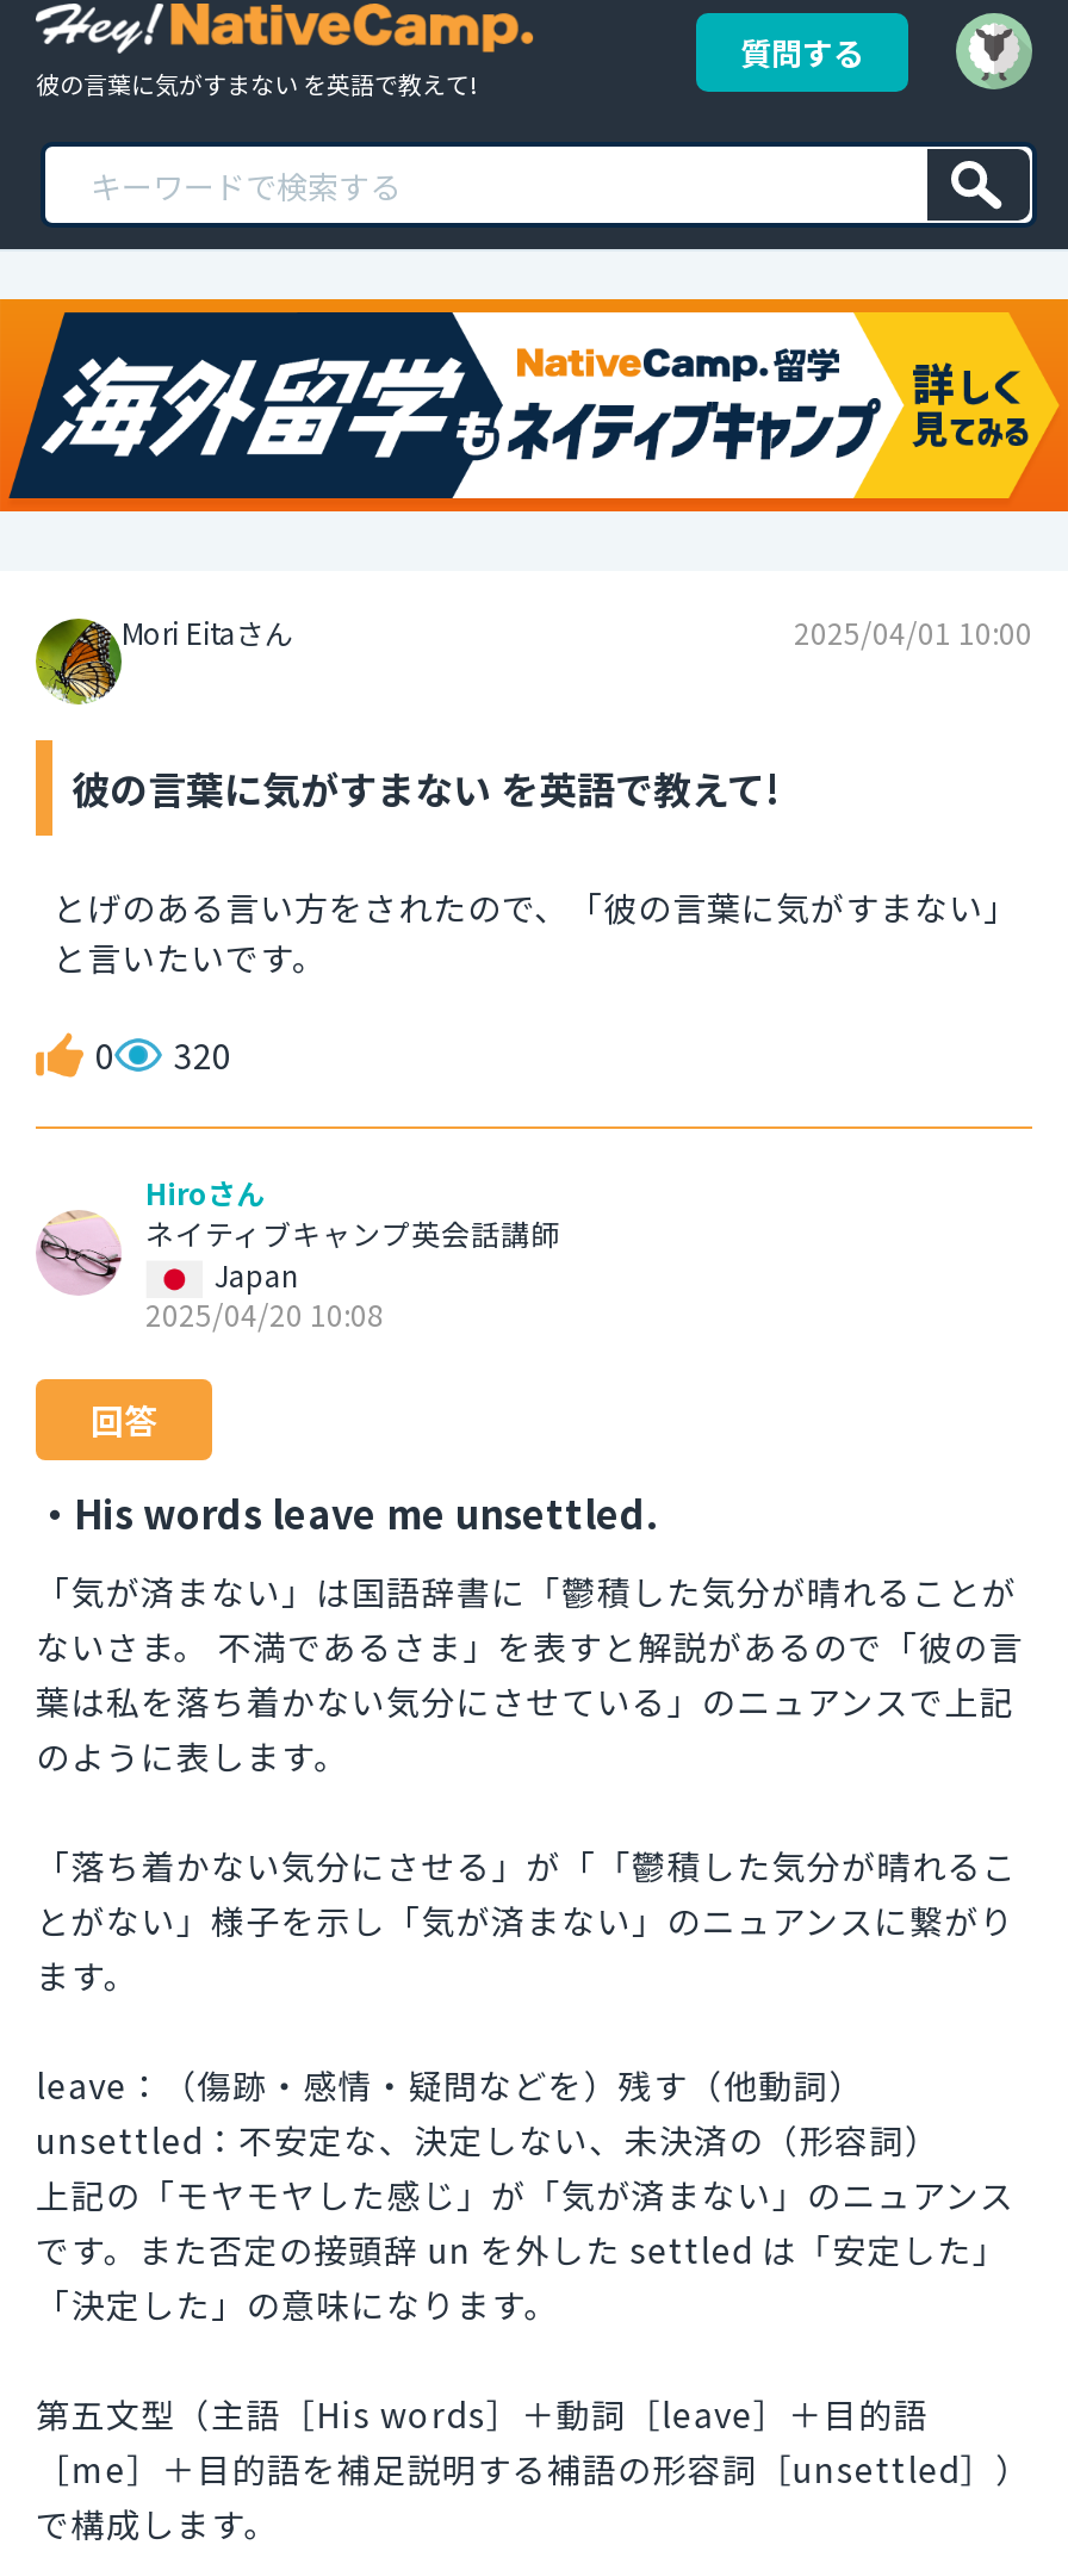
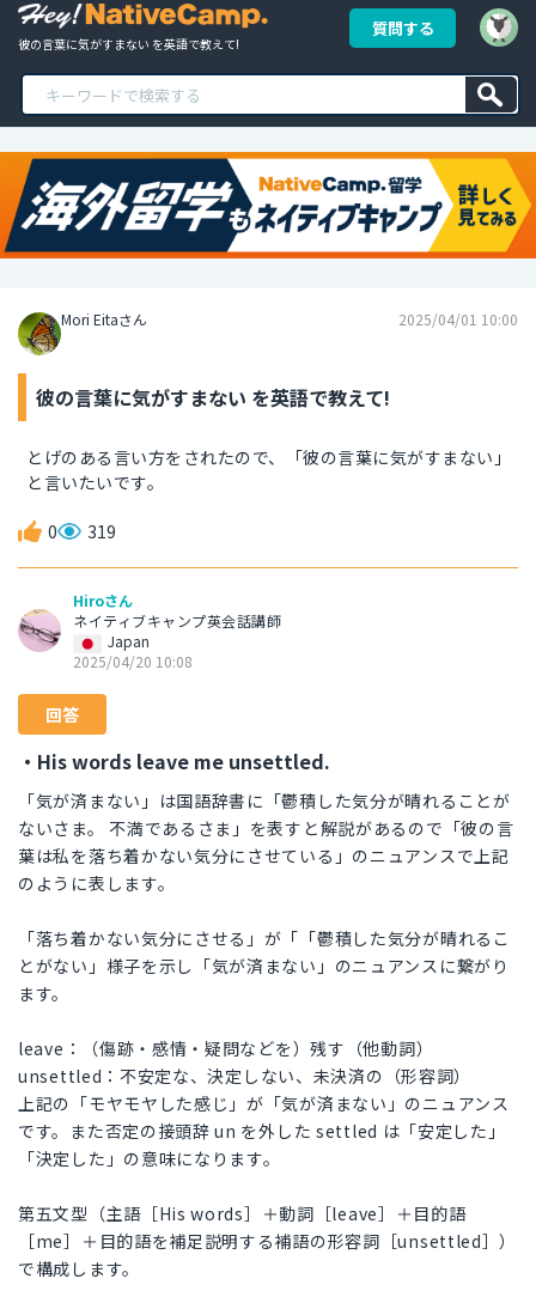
- 0 320
+ 0 319
